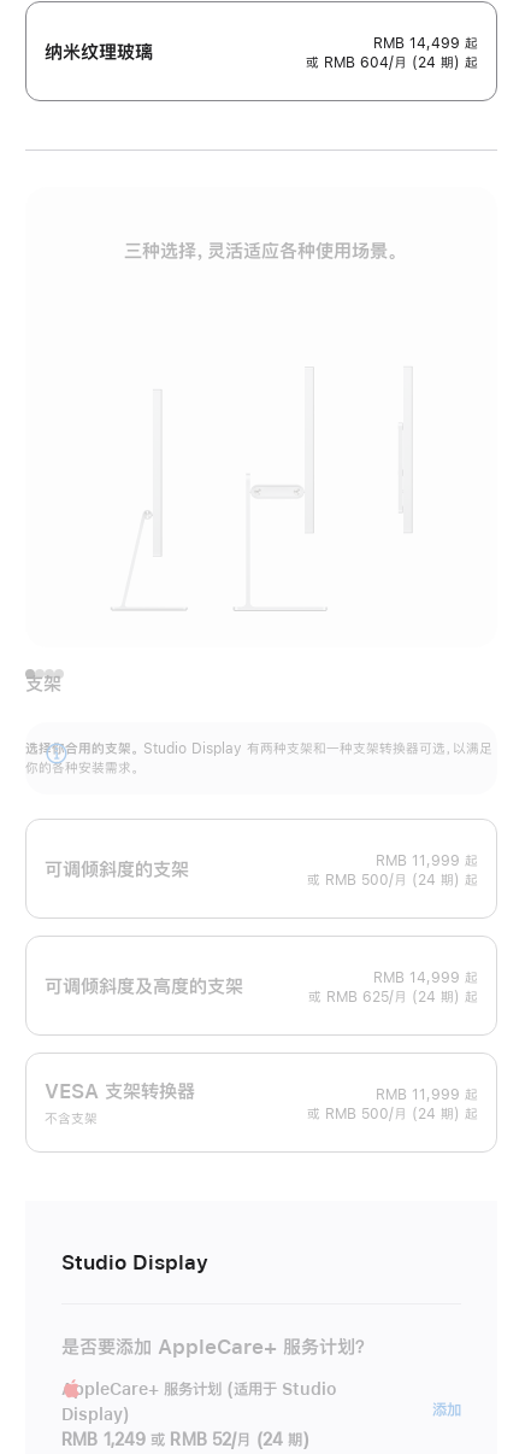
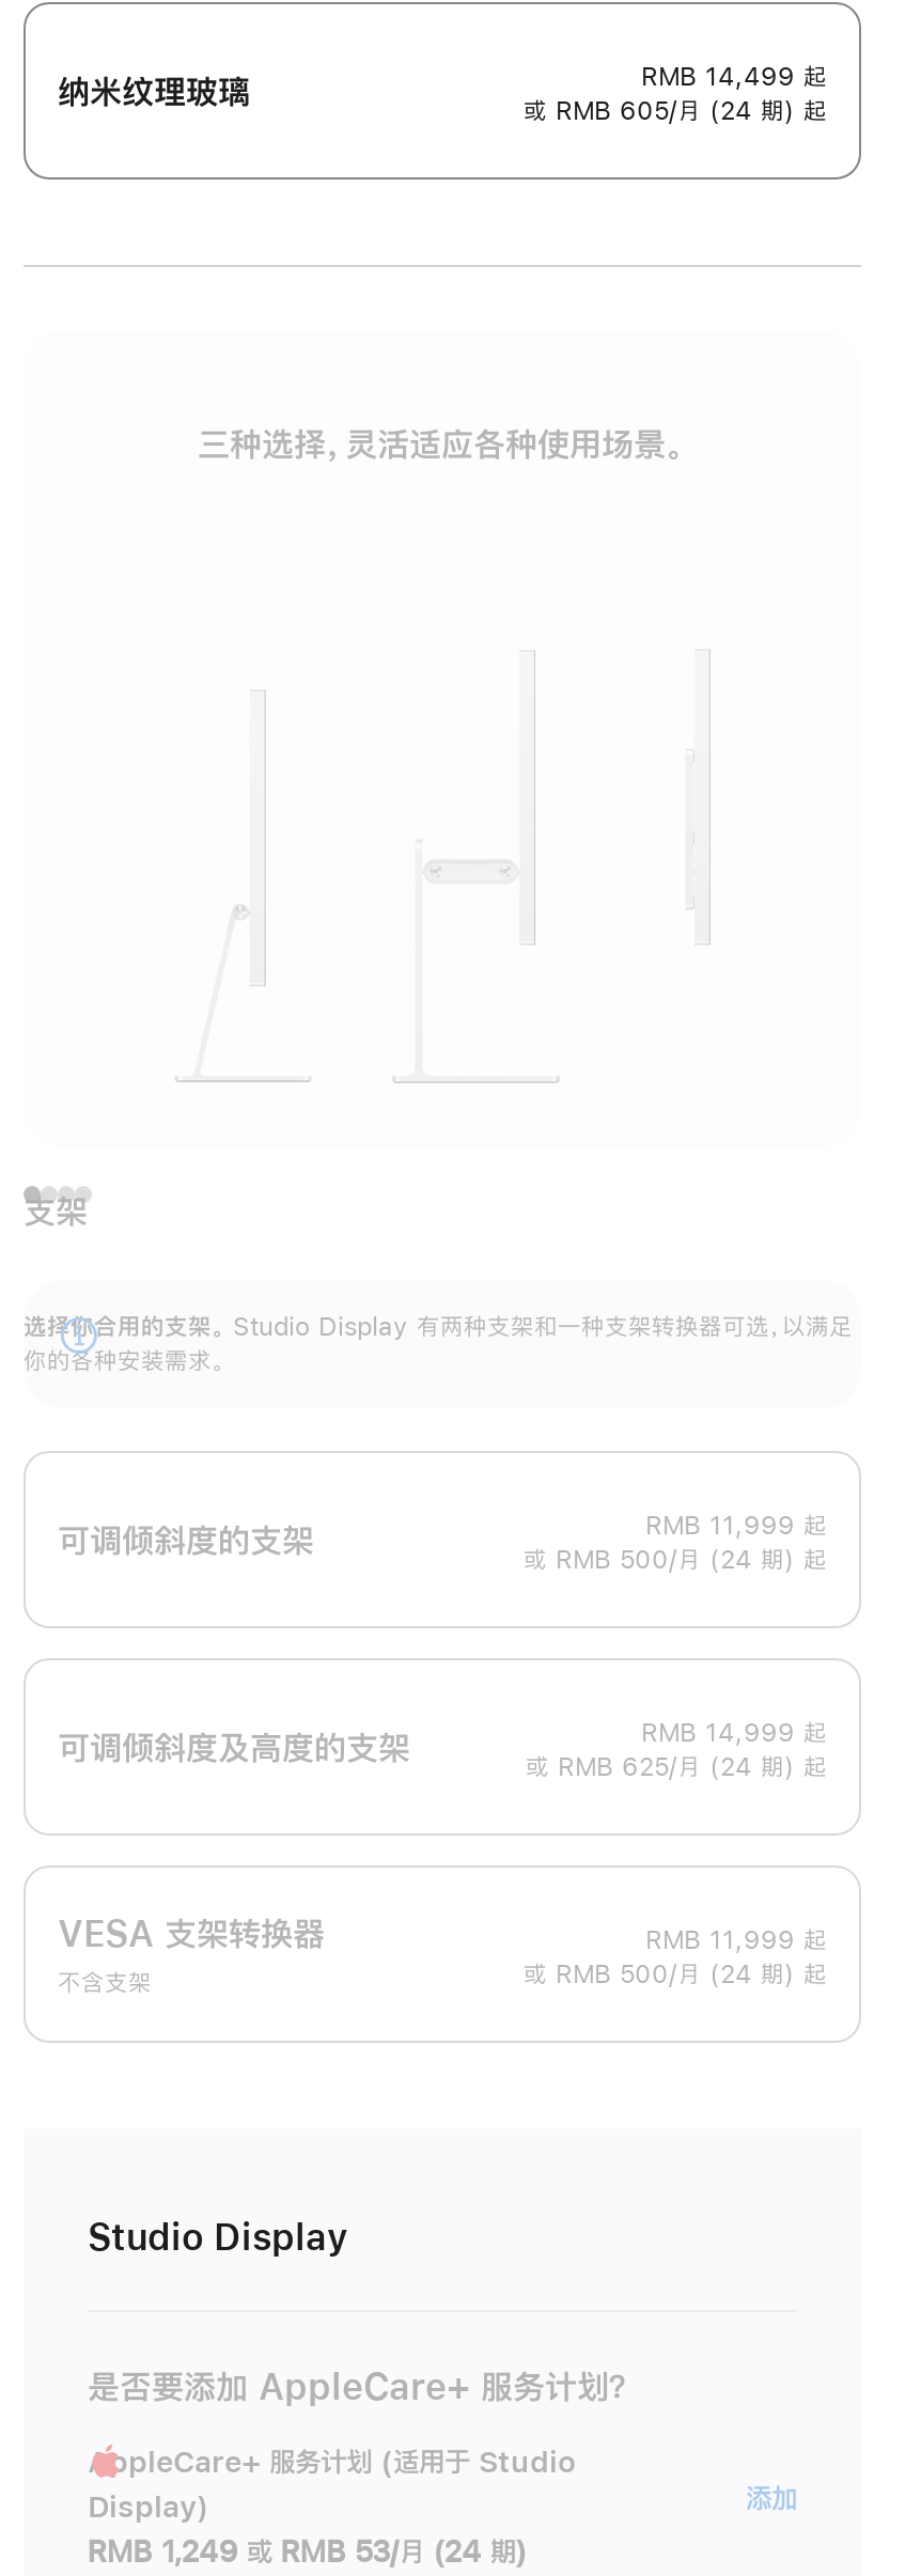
- 或 RMB 604/月 (24 期) 起
+ 或 RMB 605/月 (24 期) 起

- RMB 1,249 或 RMB 52/月 (24 期)
+ RMB 1,249 或 RMB 53/月 (24 期)
